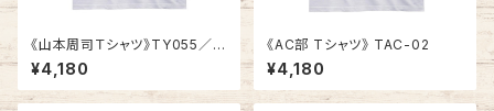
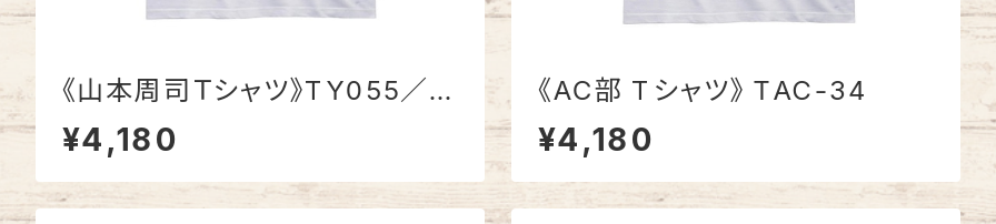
- 《AC部 Tシャツ》 TAC-02
+ 《AC部 Tシャツ》 TAC-34
